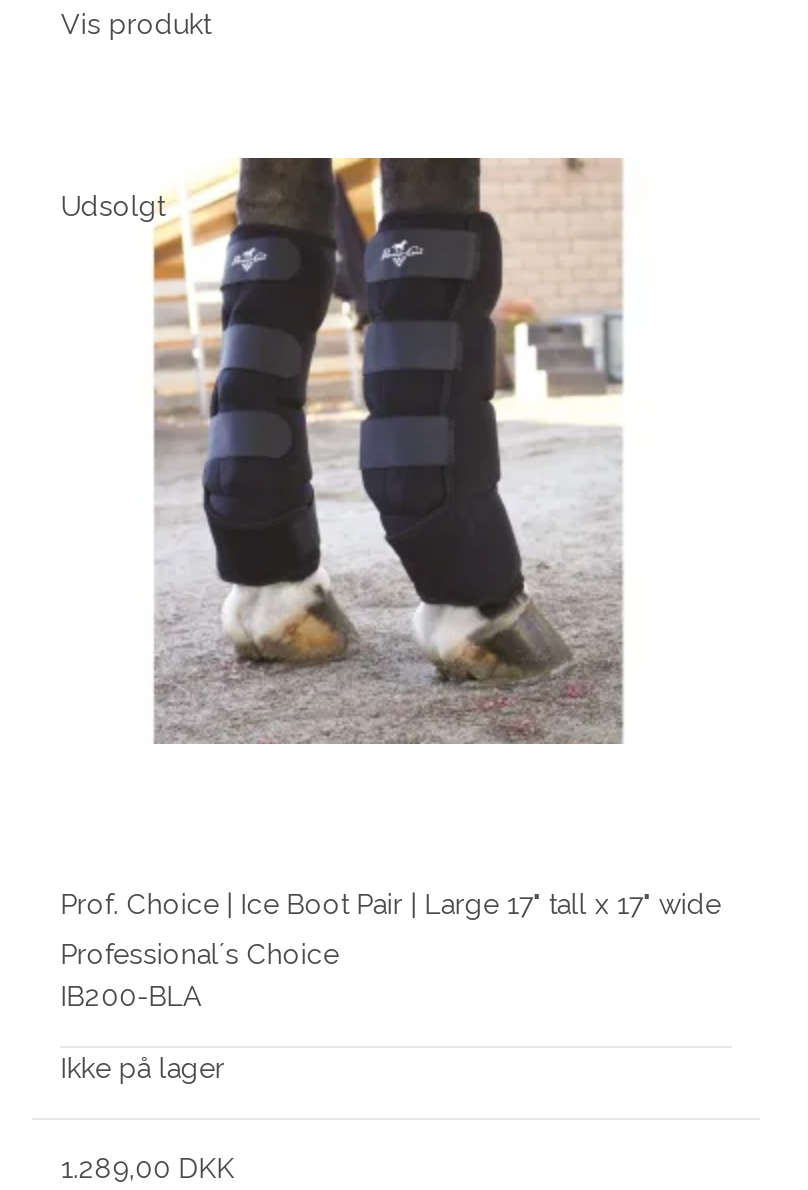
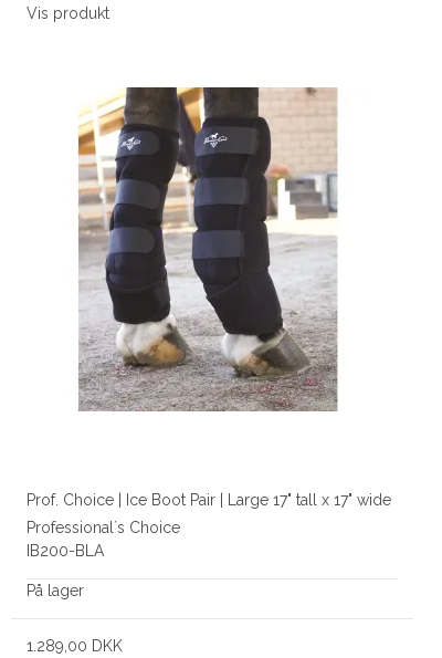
- Udsolgt

- Ikke på lager
+ På lager
